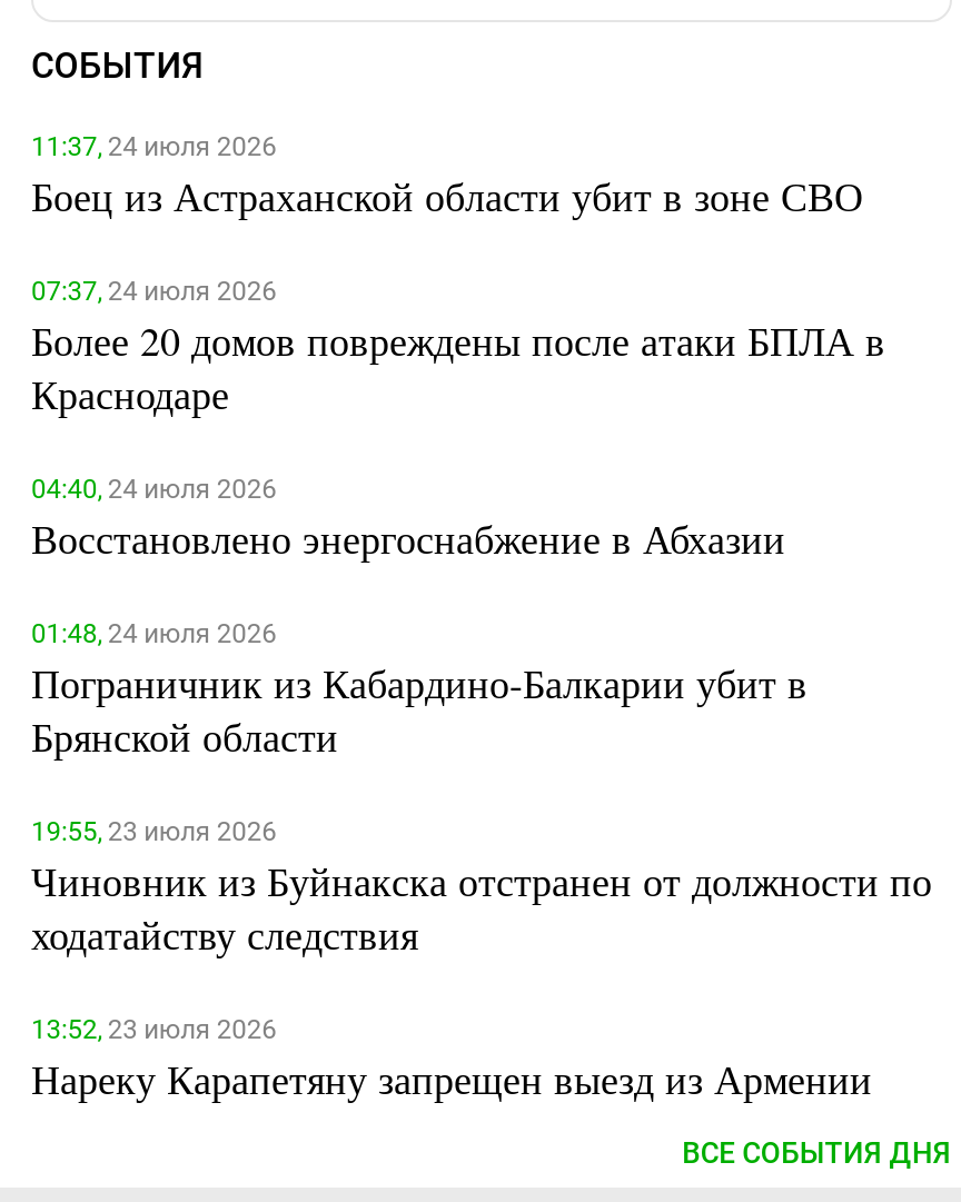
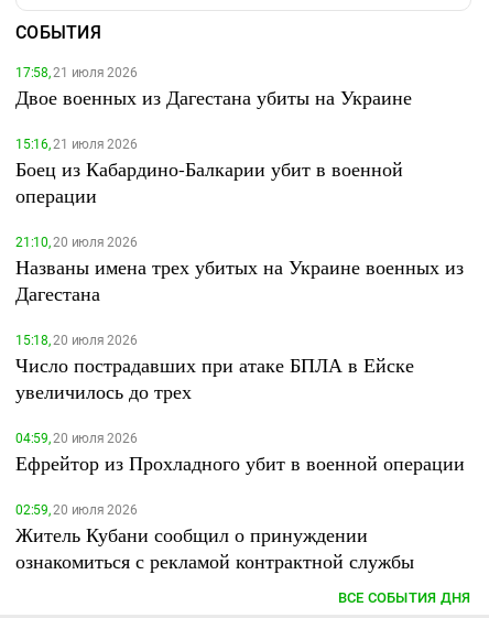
- 11:37, 24 июля 2026
- Боец из Астраханской области убит в зоне СВО
+ 17:58, 21 июля 2026
+ Двое военных из Дагестана убиты на Украине

- 07:37, 24 июля 2026
- Более 20 домов повреждены после атаки БПЛА в
- Краснодаре
+ 15:16, 21 июля 2026
+ Боец из Кабардино-Балкарии убит в военной
+ операции

- 04:40, 24 июля 2026
- Восстановлено энергоснабжение в Абхазии
+ 21:10, 20 июля 2026
+ Названы имена трех убитых на Украине военных из
+ Дагестана

- 01:48, 24 июля 2026
- Пограничник из Кабардино-Балкарии убит в
- Брянской области
+ 15:18, 20 июля 2026
+ Число пострадавших при атаке БПЛА в Ейске
+ увеличилось до трех

- 19:55, 23 июля 2026
- Чиновник из Буйнакска отстранен от должности по
- ходатайству следствия
+ 04:59, 20 июля 2026
+ Ефрейтор из Прохладного убит в военной операции

- 13:52, 23 июля 2026
- Нареку Карапетяну запрещен выезд из Армении
+ 02:59, 20 июля 2026
+ Житель Кубани сообщил о принуждении
+ ознакомиться с рекламой контрактной службы
